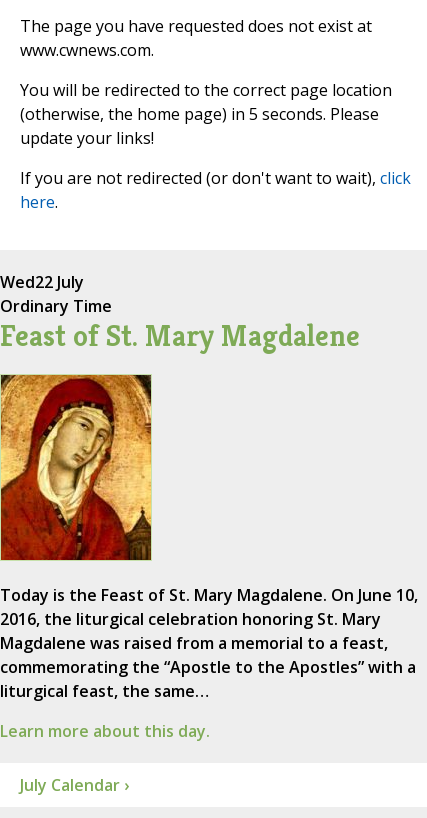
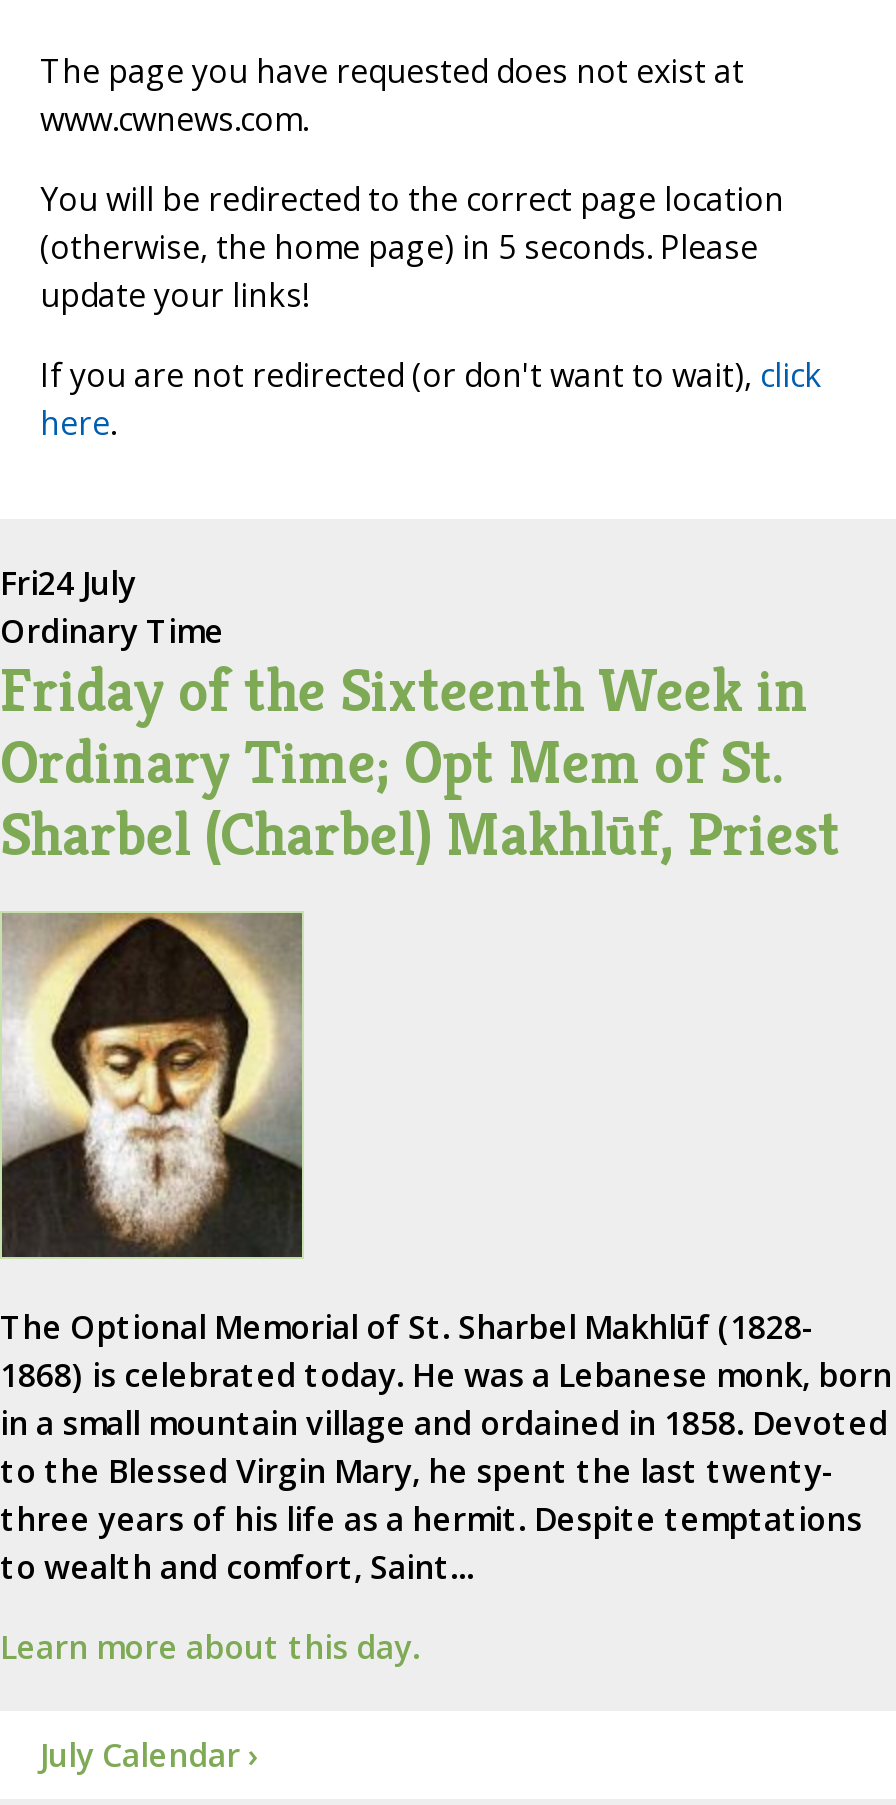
- Wed22 July
+ Fri24 July

- Feast of St. Mary Magdalene
+ Friday of the Sixteenth Week in
+ Ordinary Time; Opt Mem of St.
+ Sharbel (Charbel) Makhlūf, Priest

- [image]
+ [image]

- Today is the Feast of St. Mary Magdalene. On June 10,
- 2016, the liturgical celebration honoring St. Mary
- Magdalene was raised from a memorial to a feast,
- commemorating the “Apostle to the Apostles” with a
- liturgical feast, the same…
+ The Optional Memorial of St. Sharbel Makhlūf (1828-
+ 1868) is celebrated today. He was a Lebanese monk, born
+ in a small mountain village and ordained in 1858. Devoted
+ to the Blessed Virgin Mary, he spent the last twenty-
+ three years of his life as a hermit. Despite temptations
+ to wealth and comfort, Saint…
